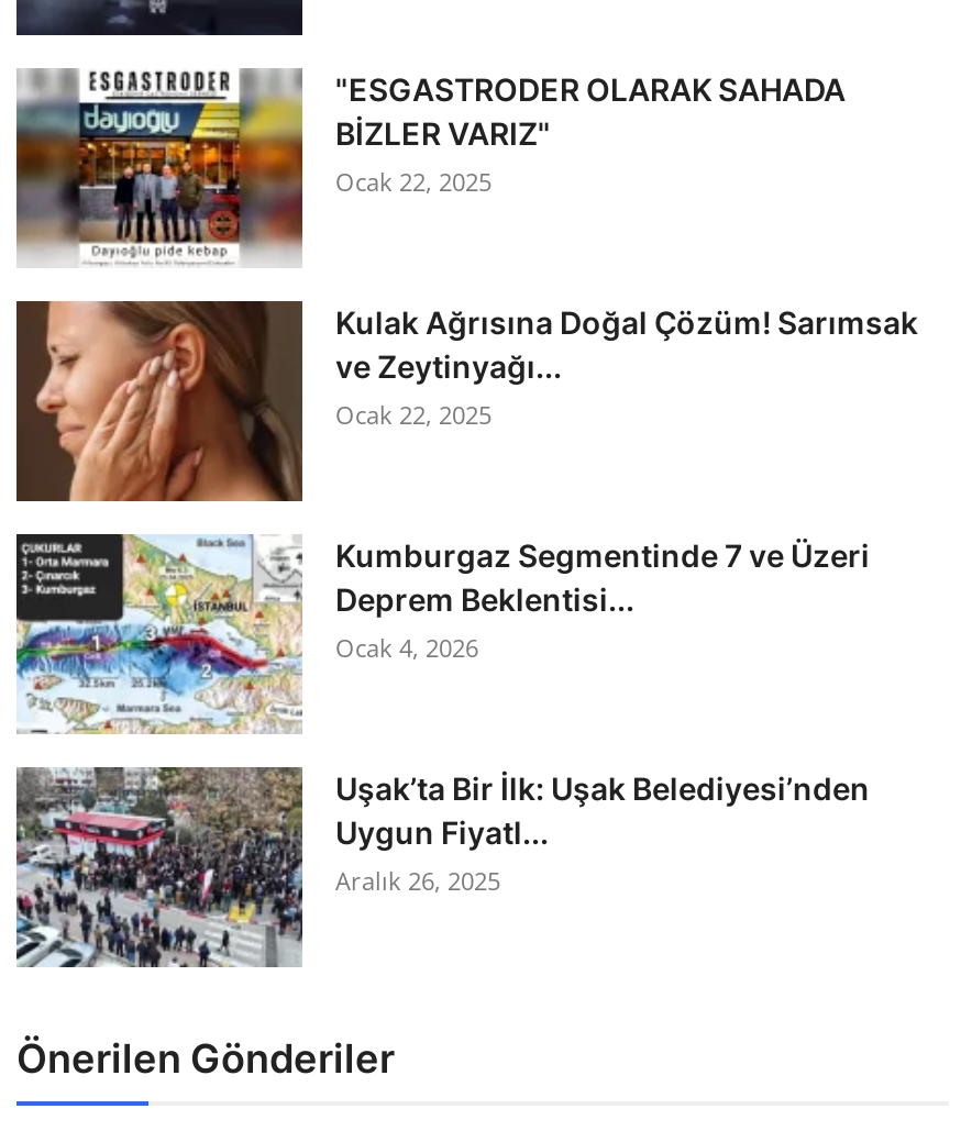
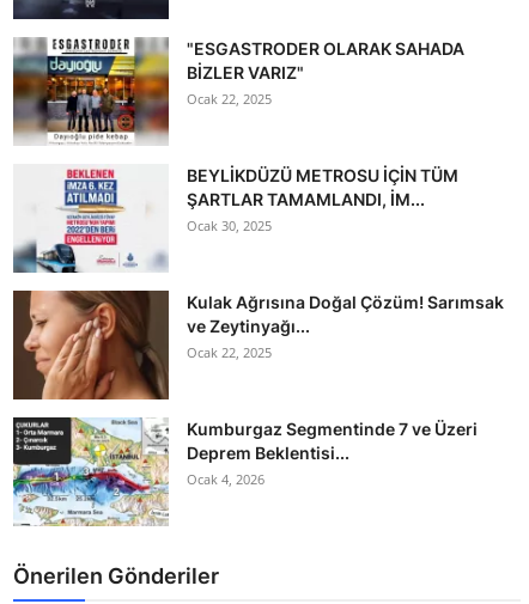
+ [image]
+ BEYLİKDÜZÜ METROSU İÇİN TÜM
+ ŞARTLAR TAMAMLANDI, İM...
+ Ocak 30, 2025

moved down: [image] | Kulak Ağrısına Doğal Çözüm! Sarımsak | ve Zeytinyağı... | Ocak 22, 2025 | Kumburgaz Segmentinde 7 ve Üzeri | Deprem Beklentisi... | Ocak 4, 2026

- [image]
- Uşak’ta Bir İlk: Uşak Belediyesi’nden
- Uygun Fiyatl...
- Aralık 26, 2025
